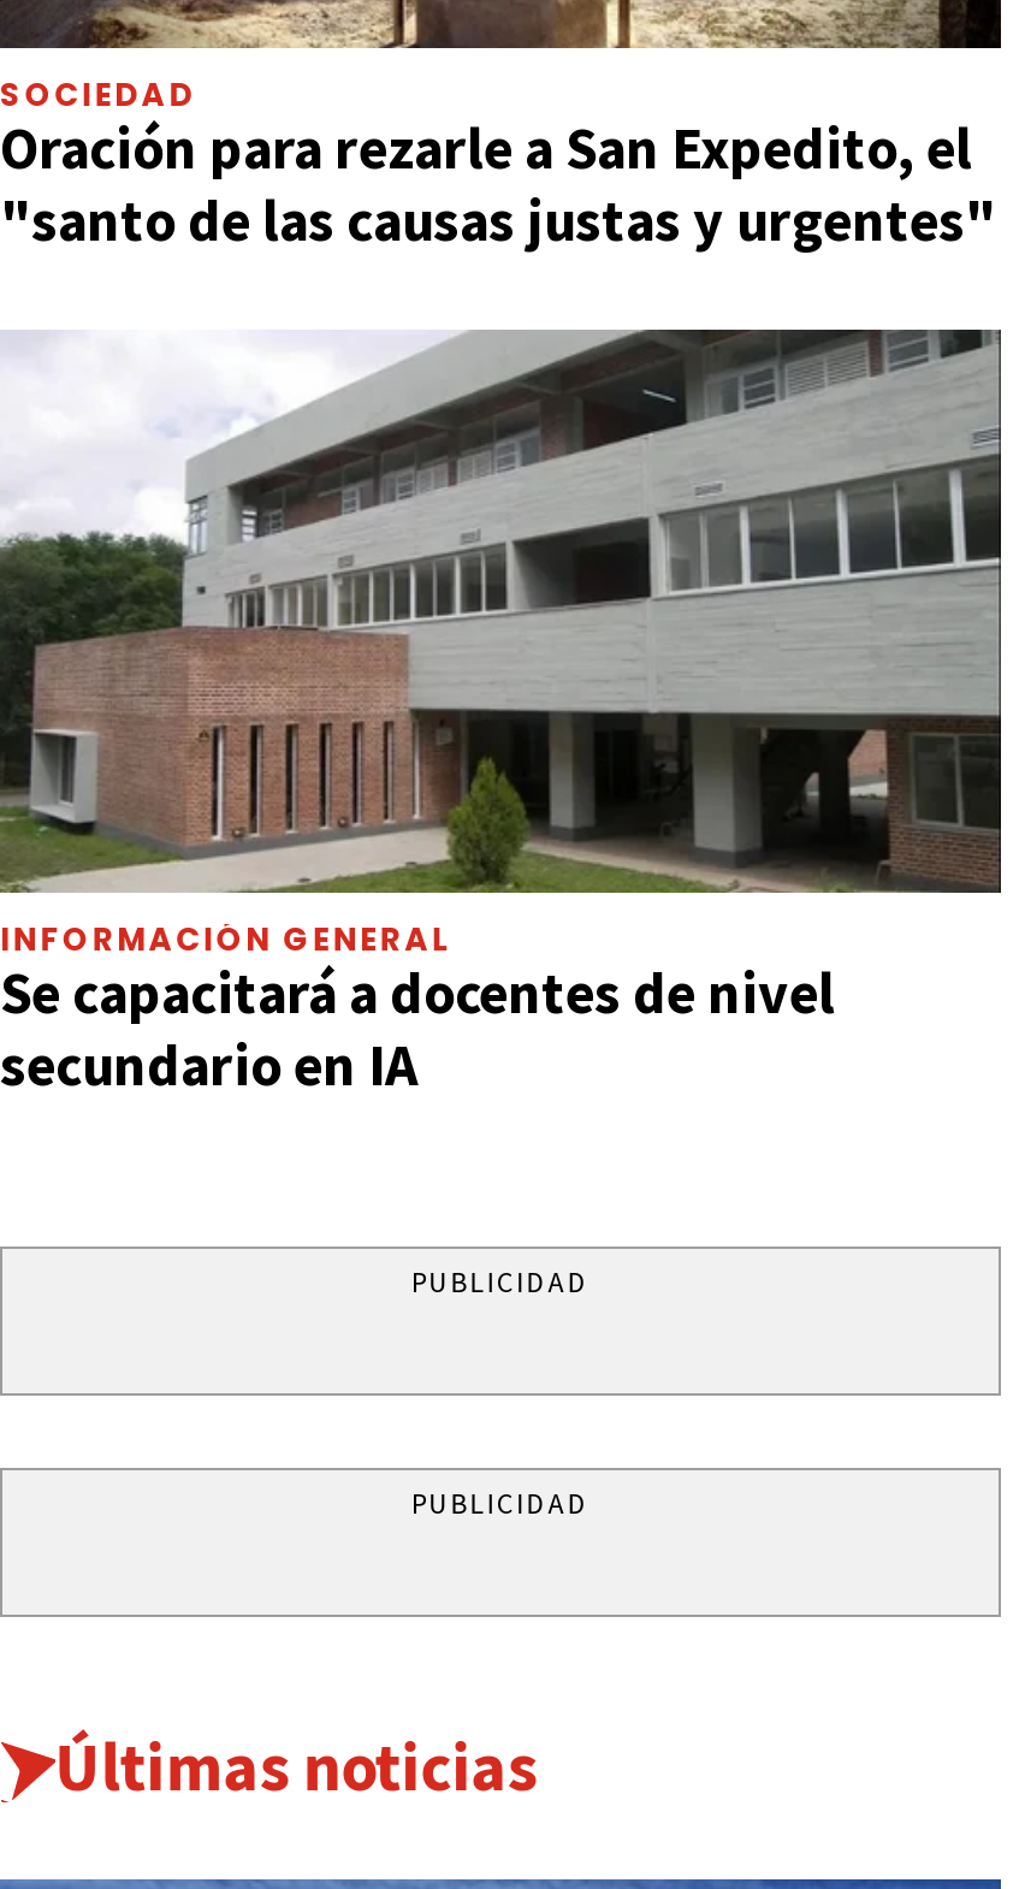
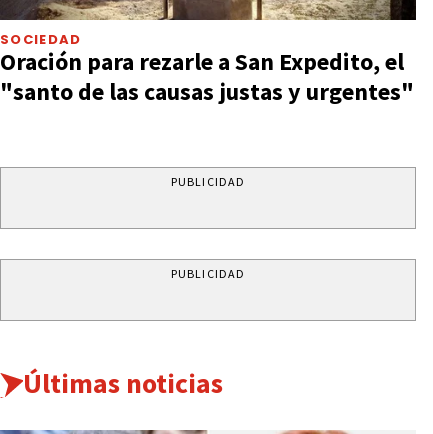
- [image]
- INFORMACIÓN GENERAL
- Se capacitará a docentes de nivel
- secundario en IA
